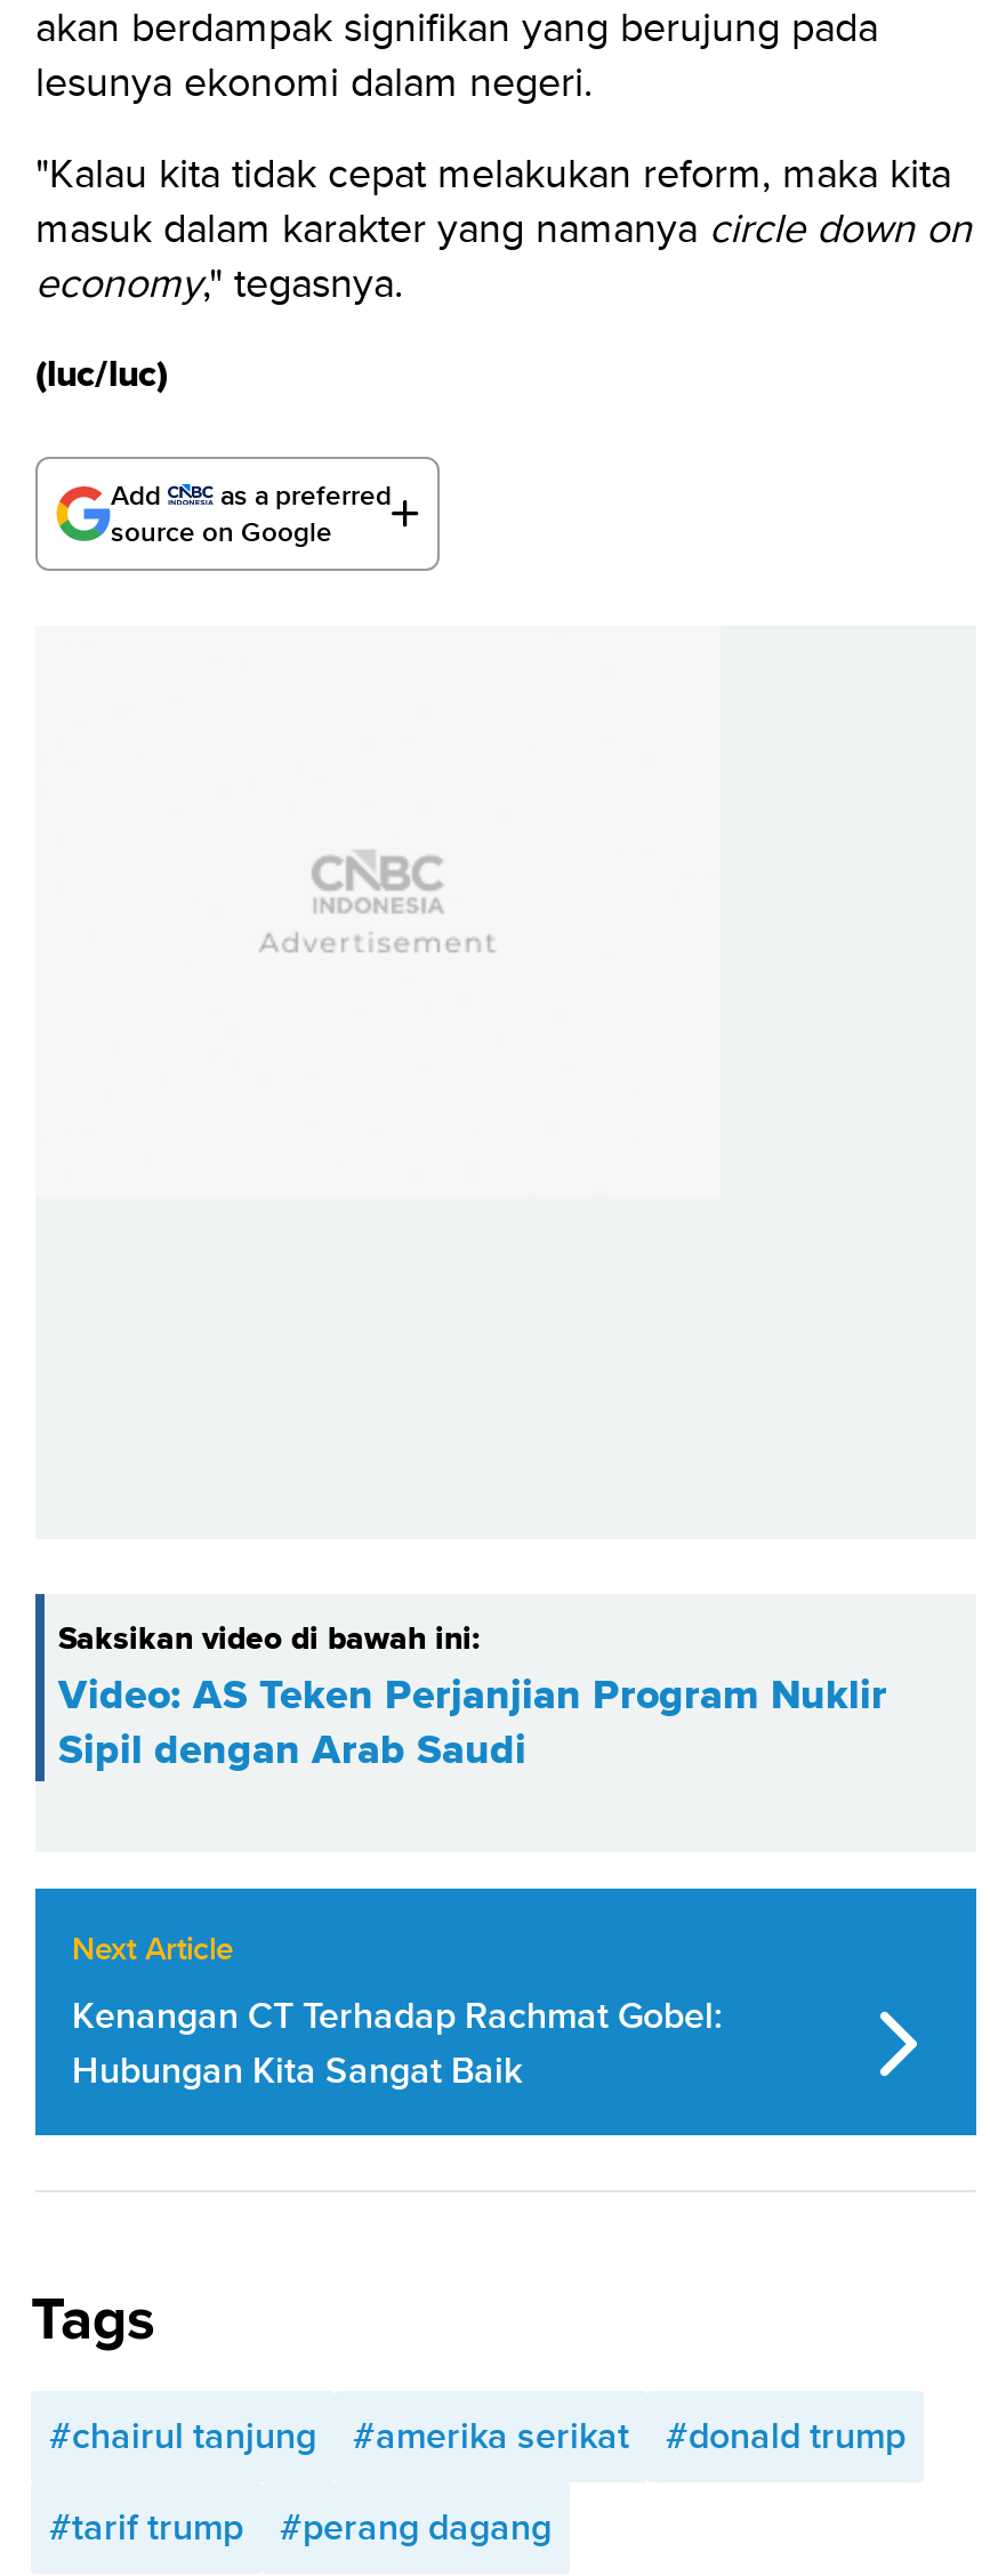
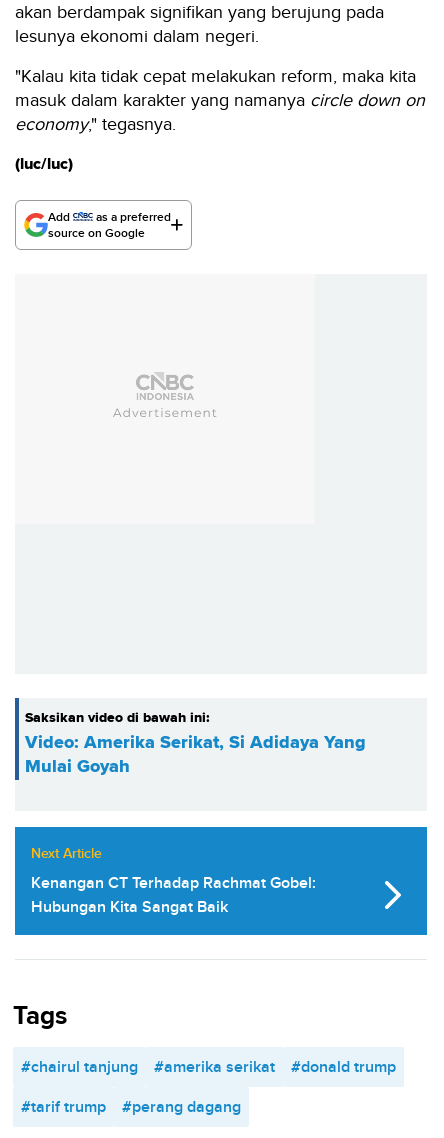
- Video: AS Teken Perjanjian Program Nuklir
- Sipil dengan Arab Saudi
+ Video: Amerika Serikat, Si Adidaya Yang
+ Mulai Goyah
